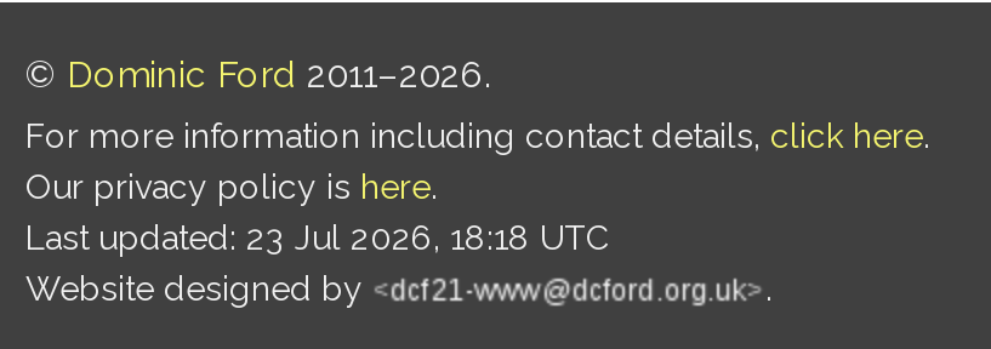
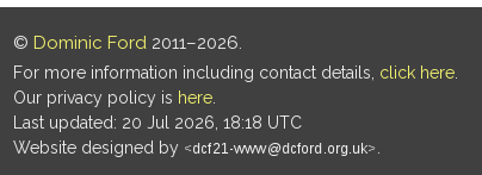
- Last updated: 23 Jul 2026, 18:18 UTC
+ Last updated: 20 Jul 2026, 18:18 UTC
